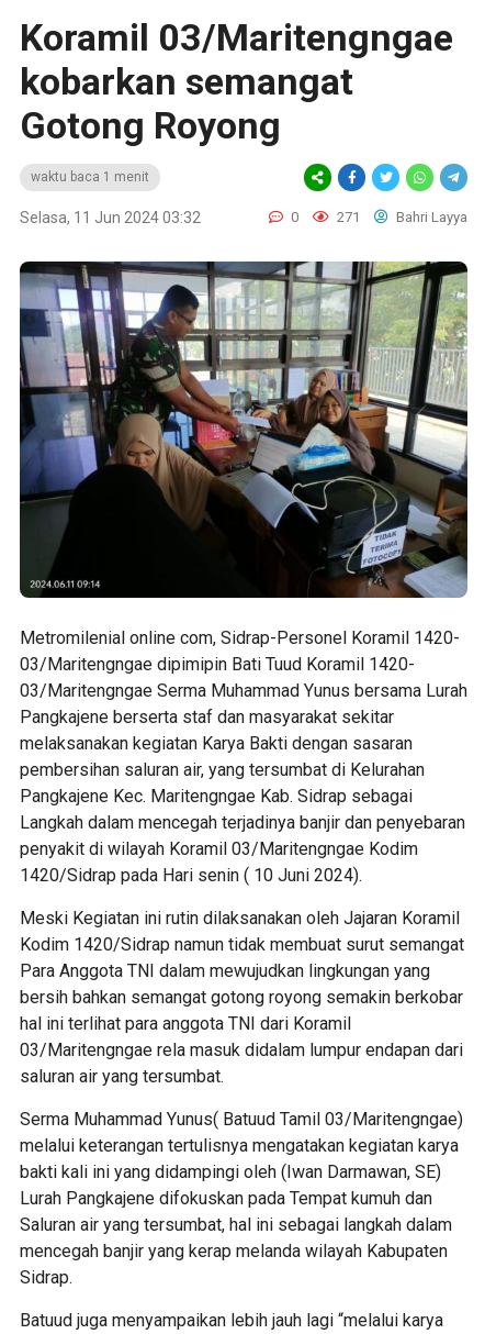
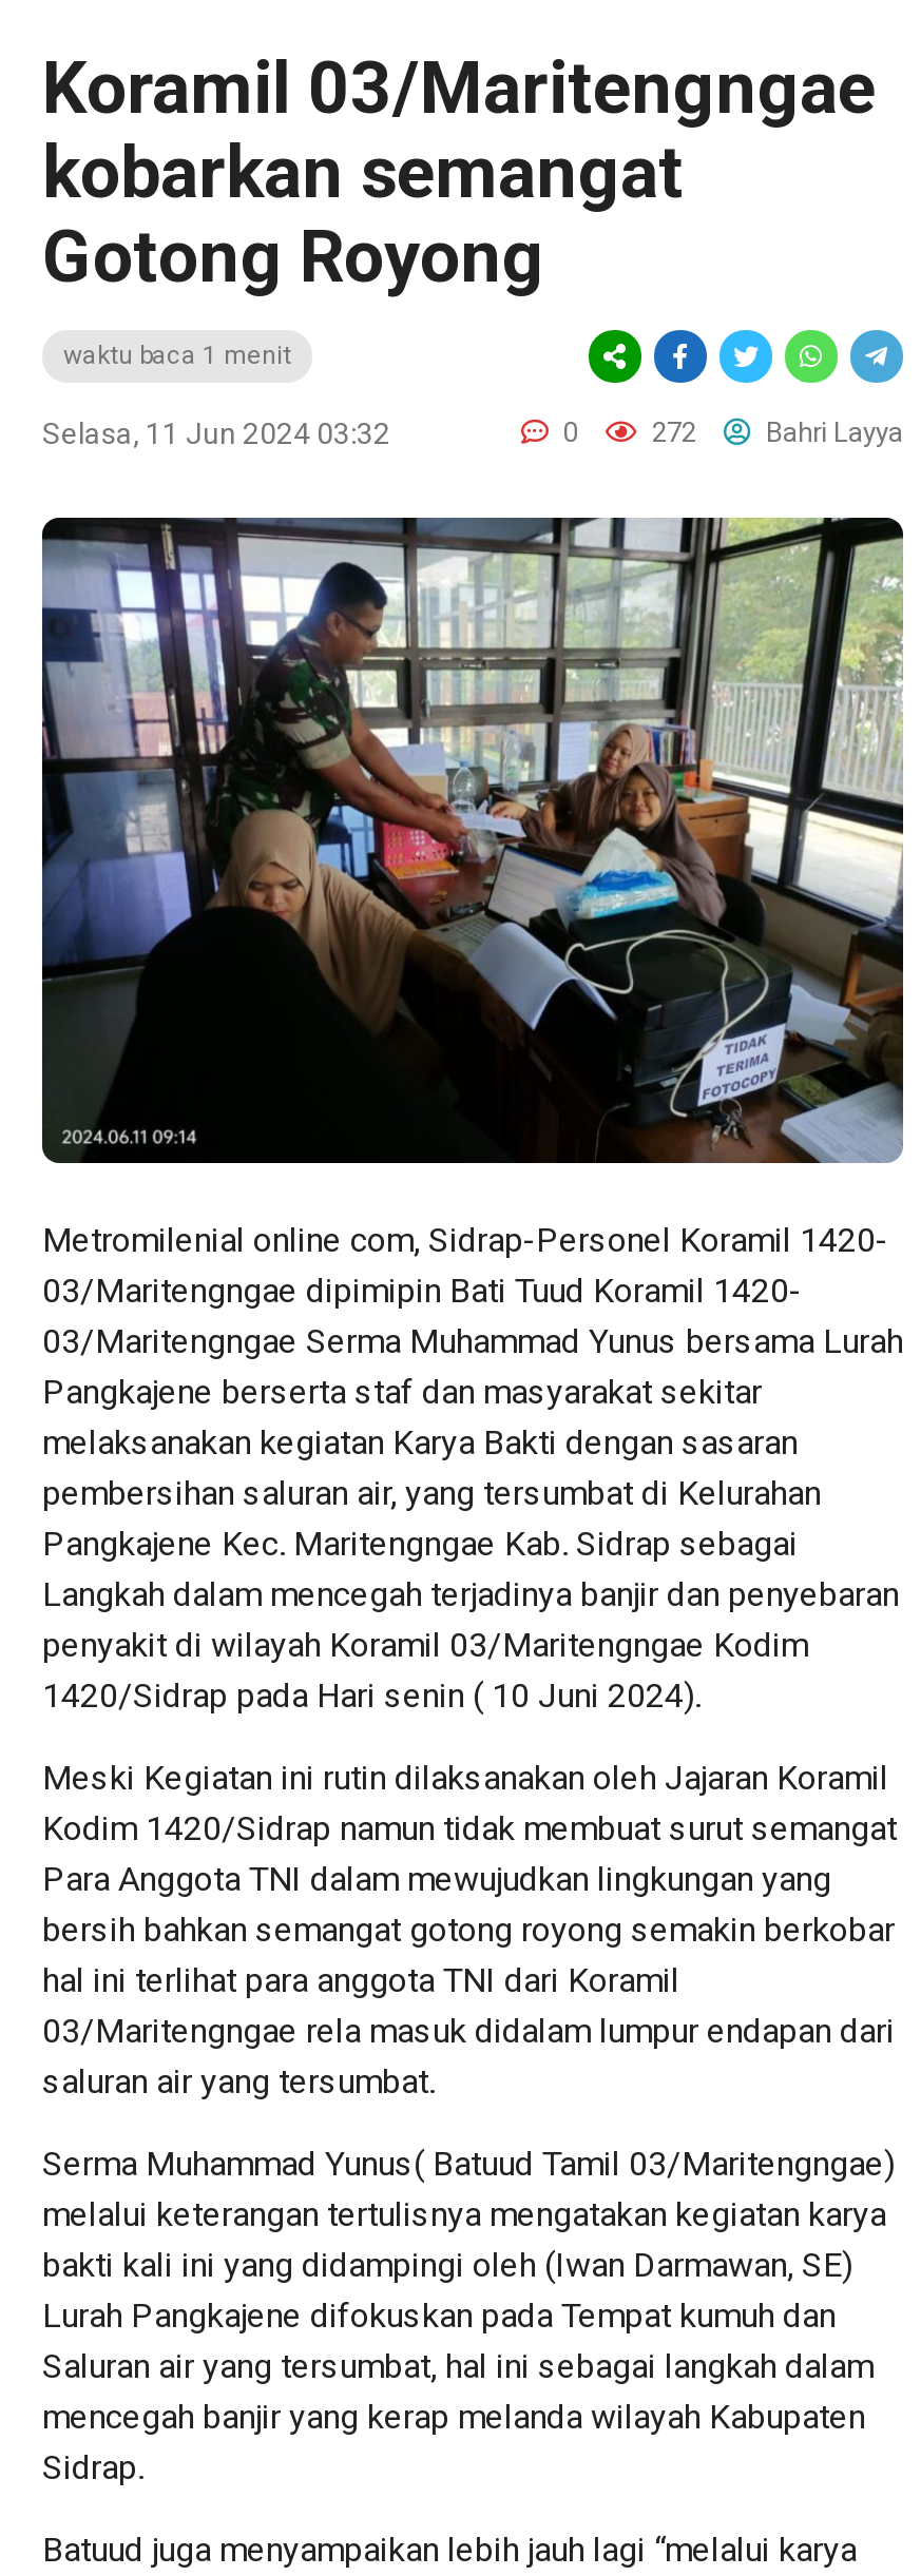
- 0 271 Bahri Layya
+ 0 272 Bahri Layya
